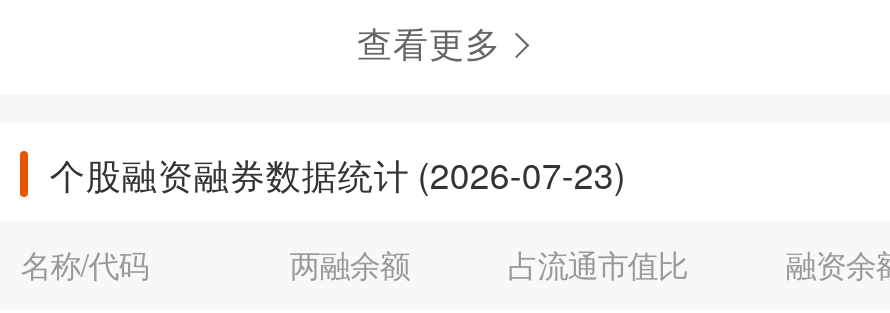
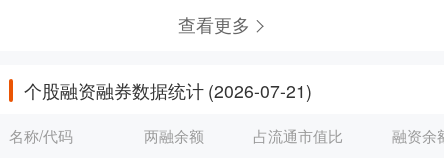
- 个股融资融券数据统计 (2026-07-23)
+ 个股融资融券数据统计 (2026-07-21)
